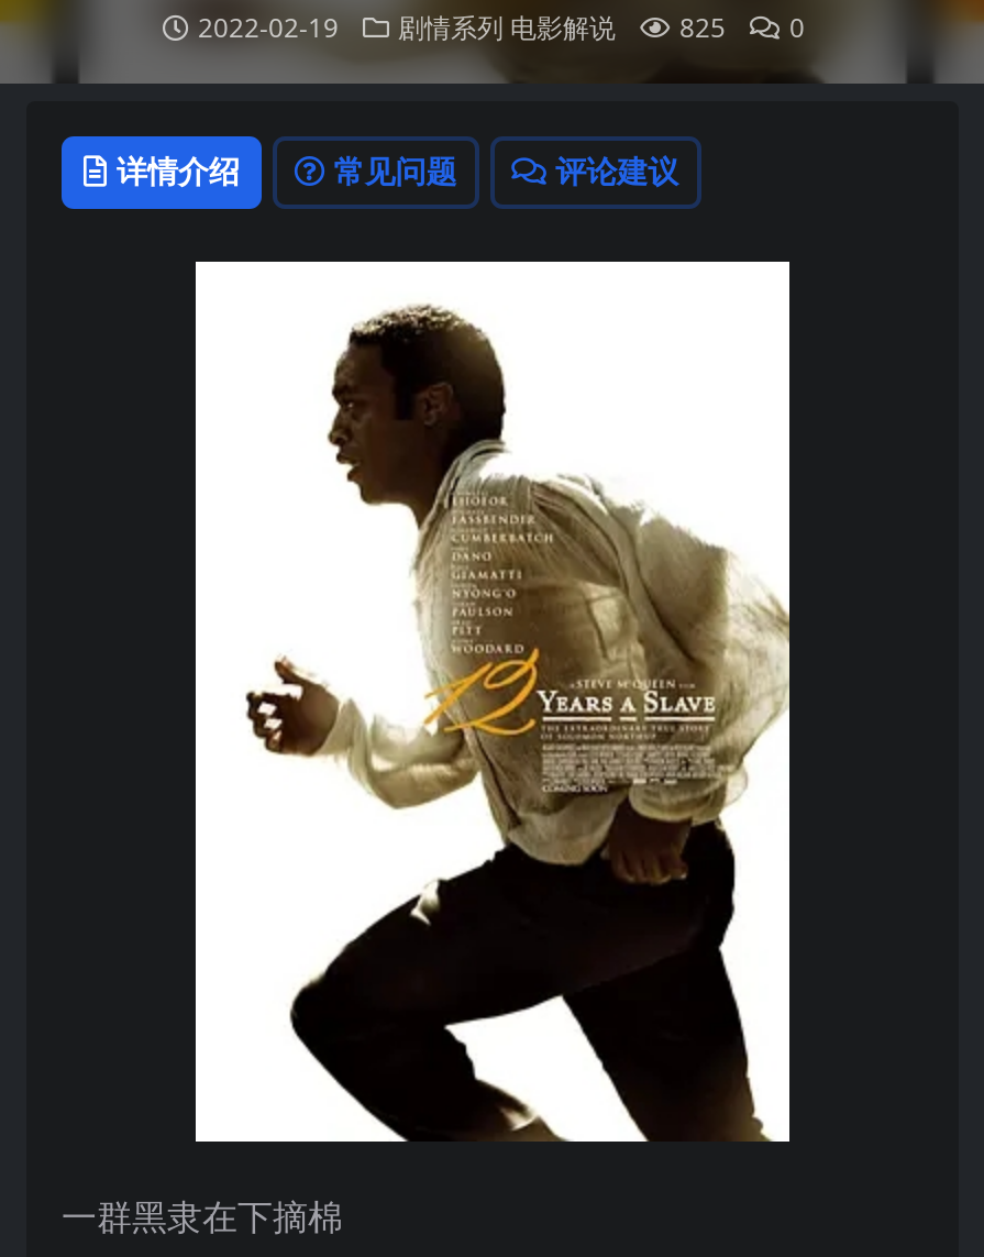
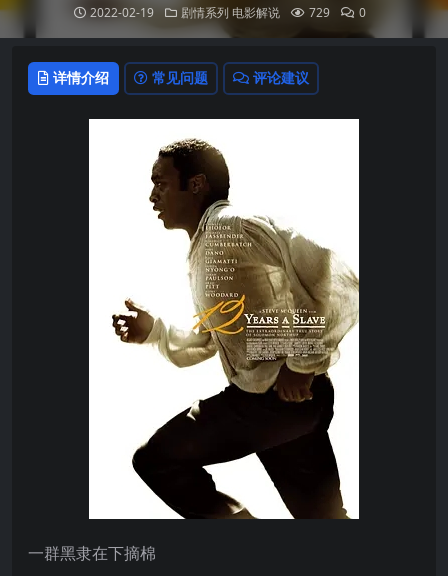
- 2022-02-19 剧情系列 电影解说 825 0
+ 2022-02-19 剧情系列 电影解说 729 0
